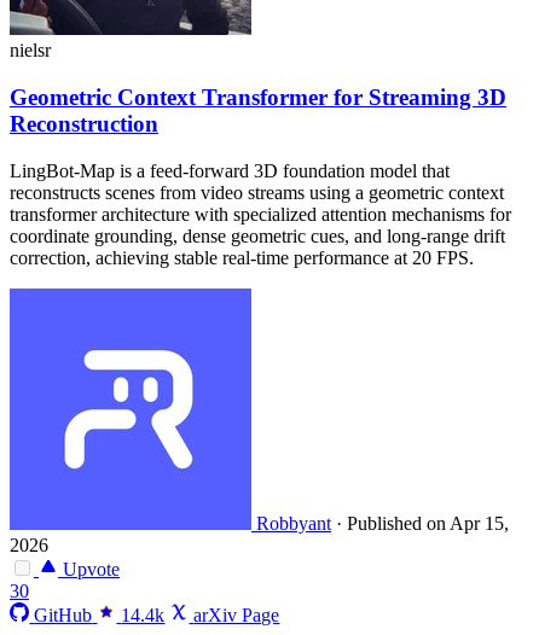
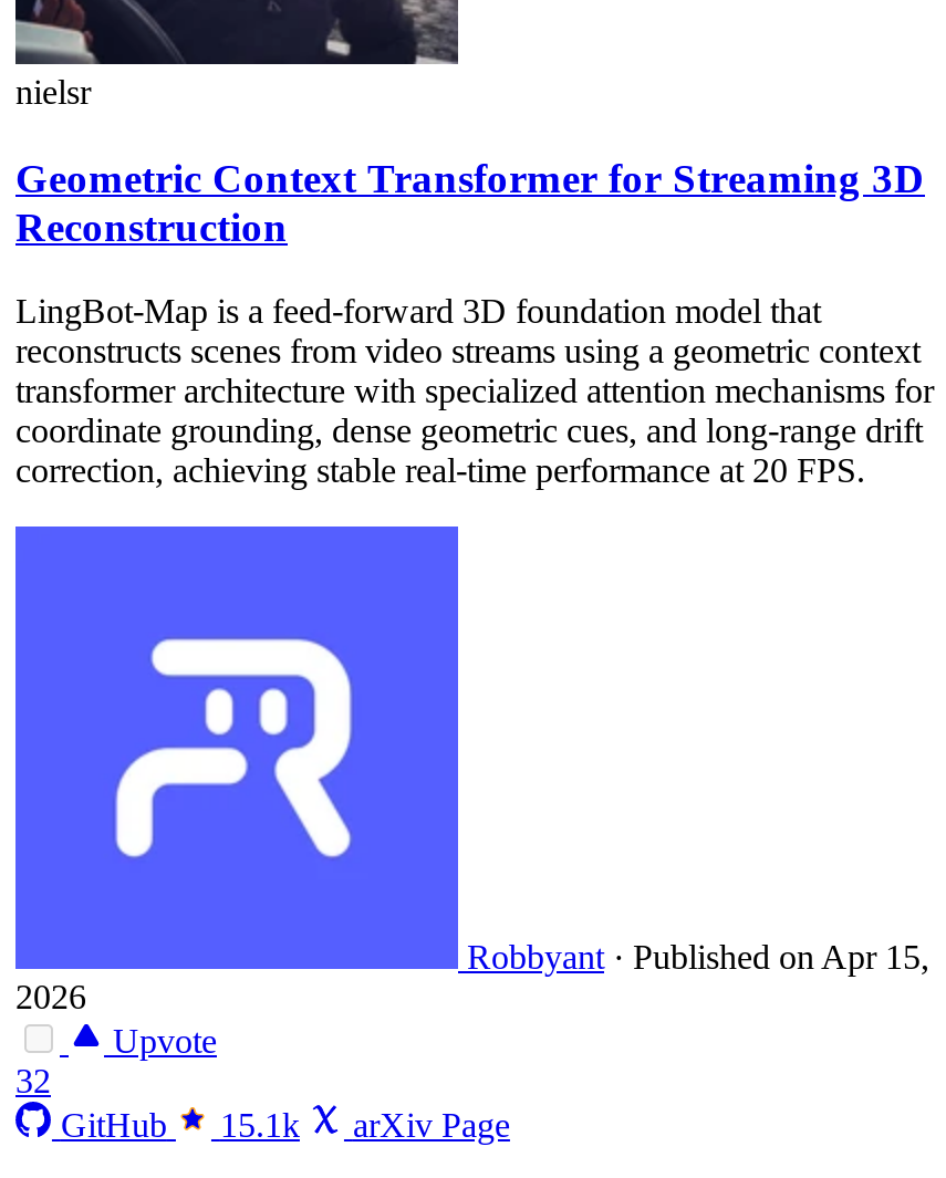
- 30
+ 32

- GitHub 14.4k arXiv Page
+ GitHub 15.1k arXiv Page
